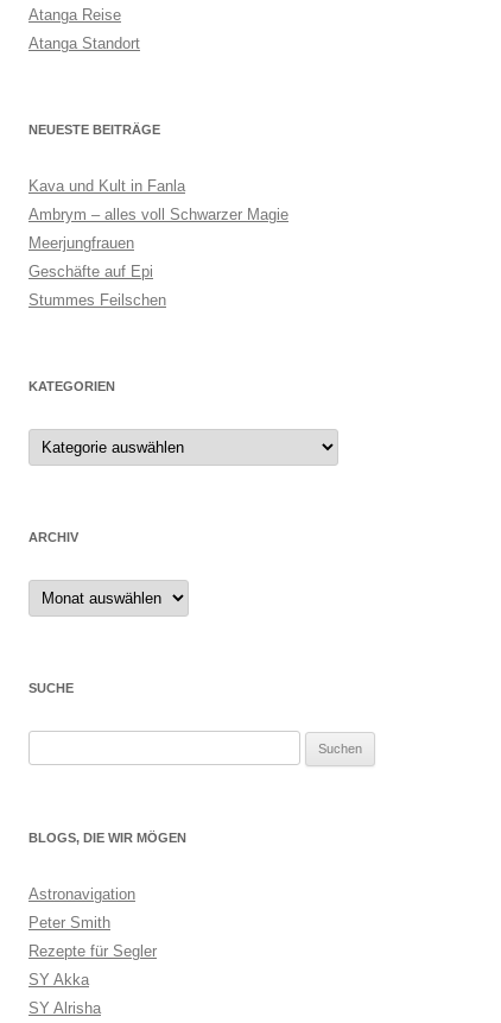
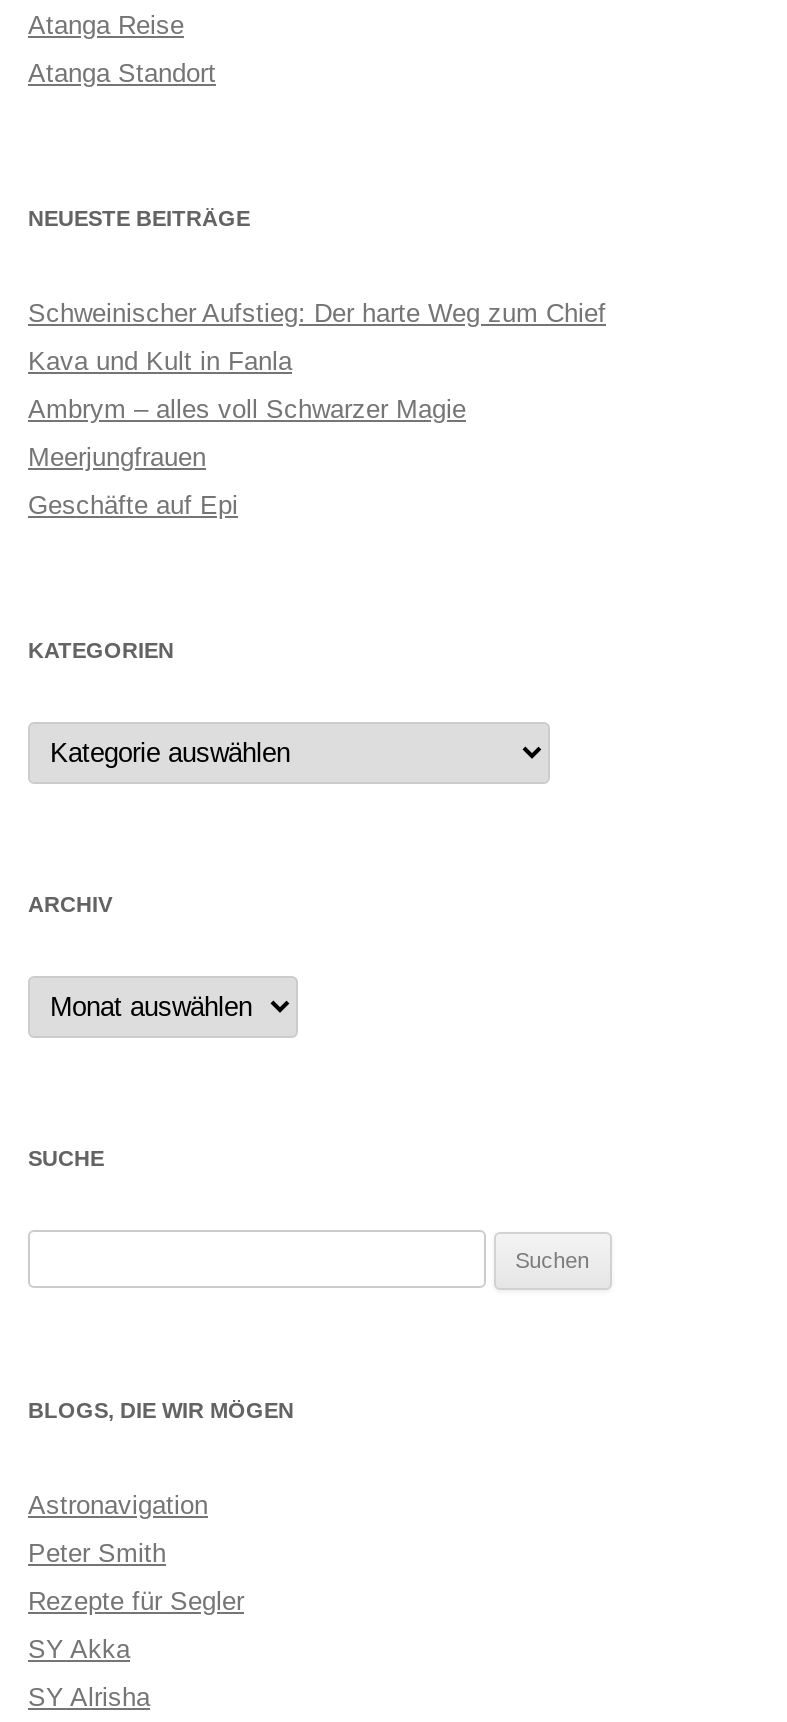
+ Schweinischer Aufstieg: Der harte Weg zum Chief

moved down: Kava und Kult in Fanla | Ambrym – alles voll Schwarzer Magie | Meerjungfrauen | Geschäfte auf Epi

- Stummes Feilschen
